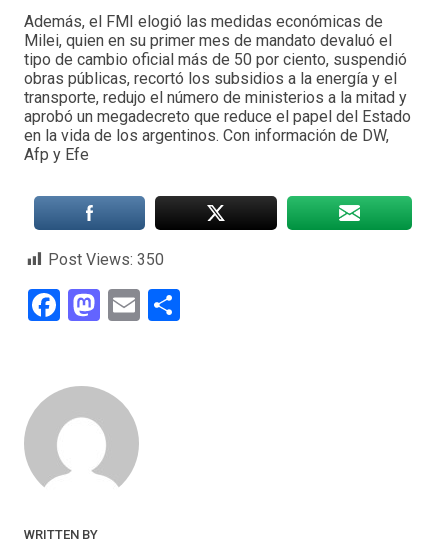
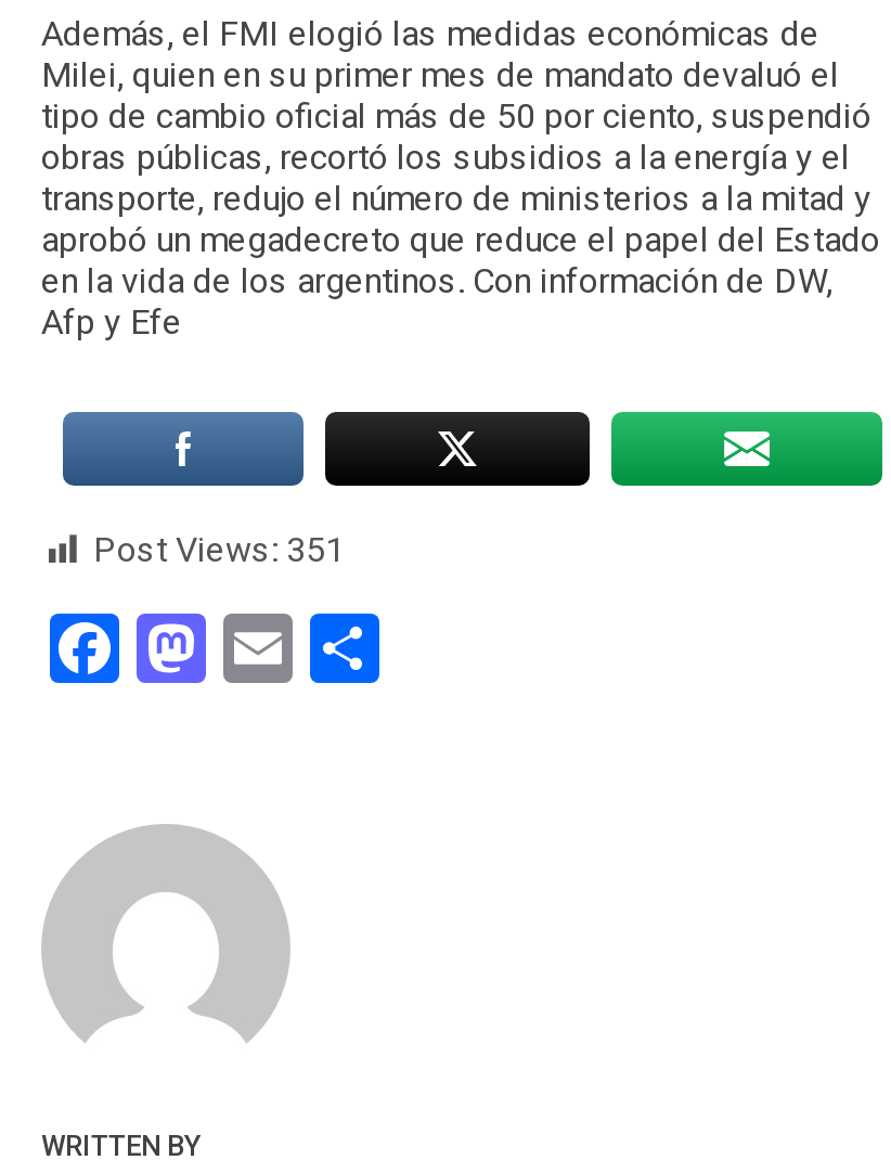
- Post Views: 350
+ Post Views: 351
